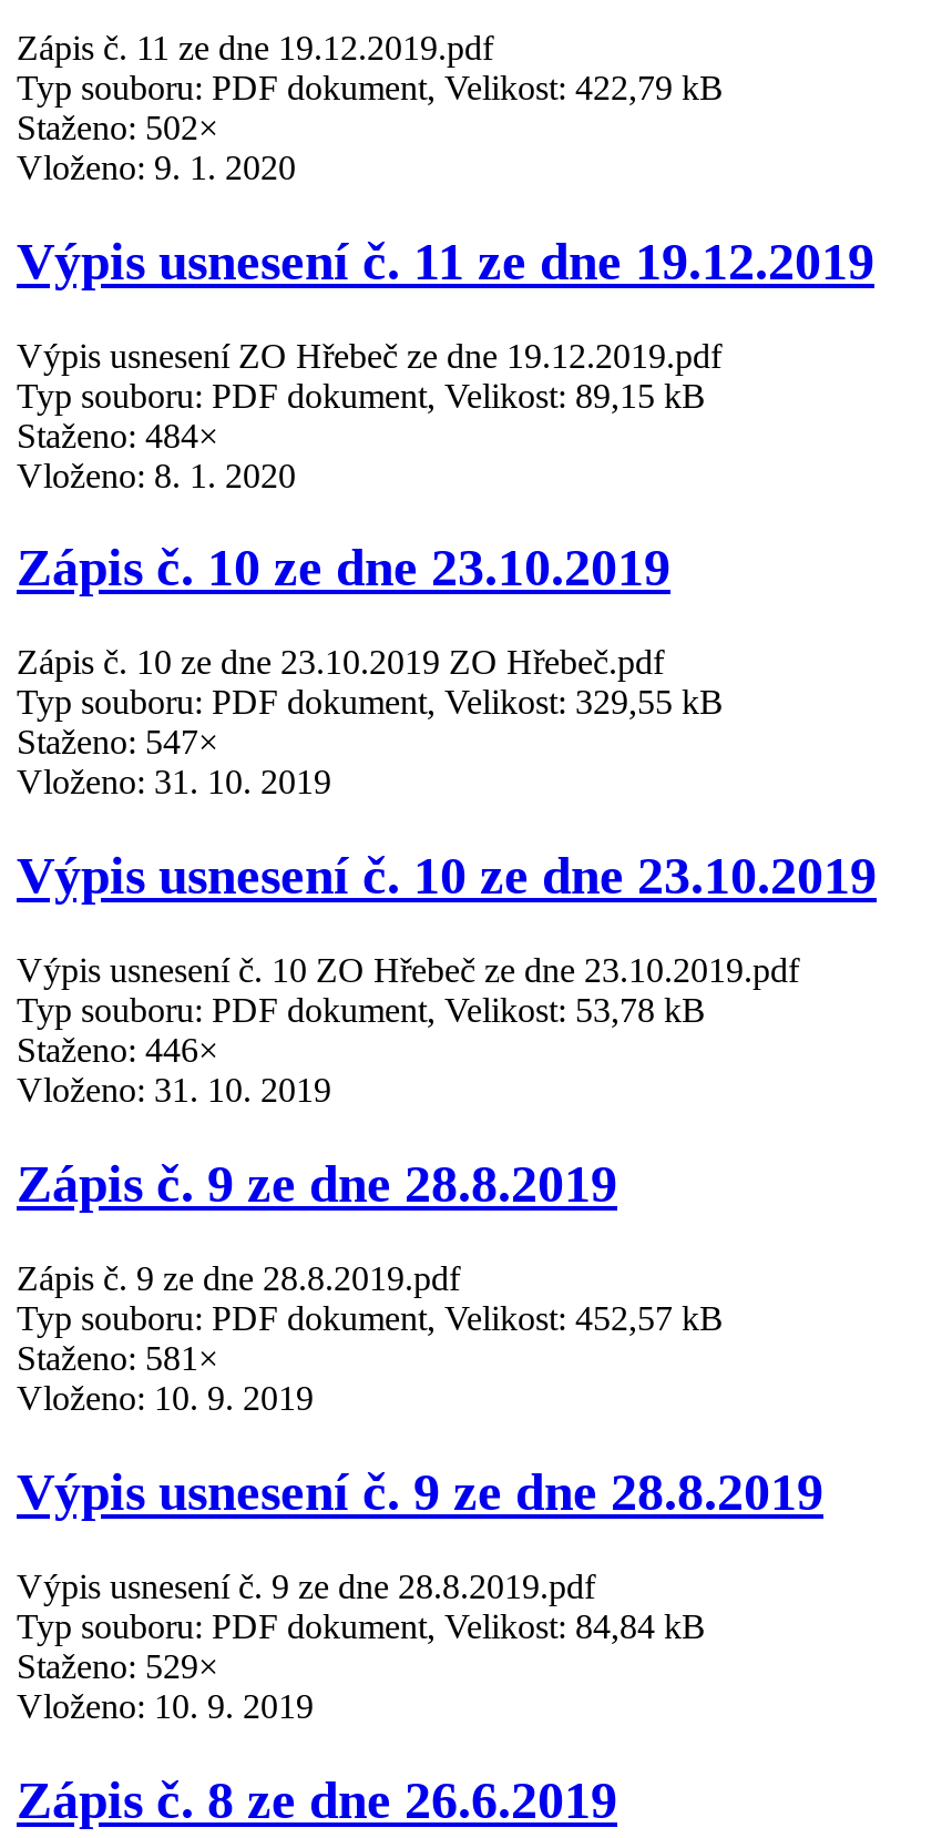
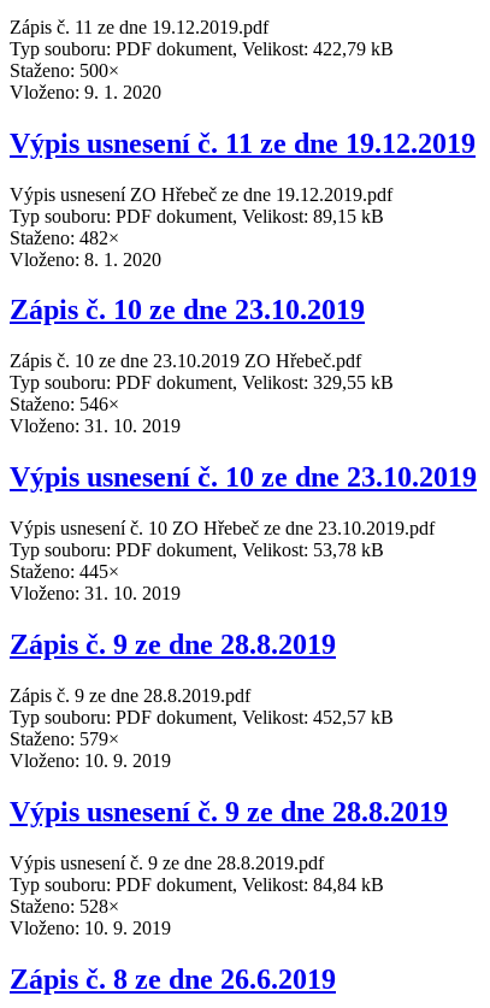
- Staženo: 502×
+ Staženo: 500×

- Staženo: 484×
+ Staženo: 482×

- Staženo: 547×
+ Staženo: 546×

- Staženo: 446×
+ Staženo: 445×

- Staženo: 581×
+ Staženo: 579×

- Staženo: 529×
+ Staženo: 528×
